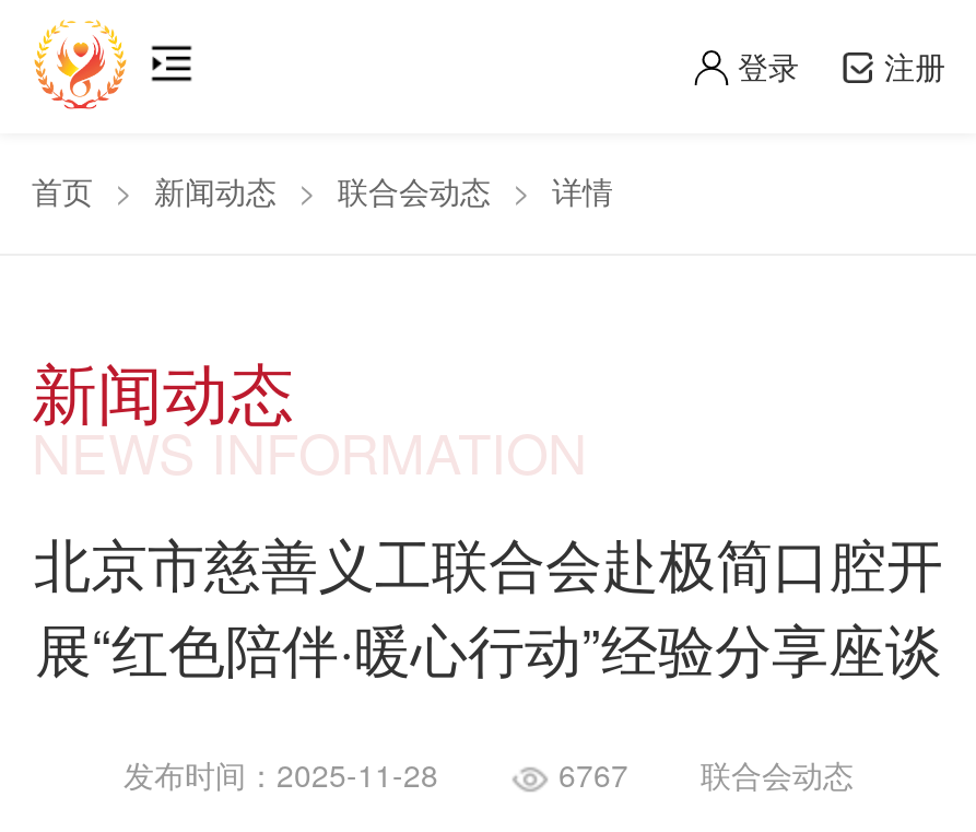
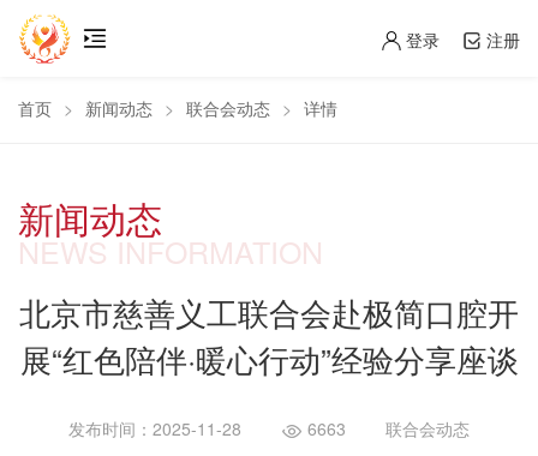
- 6767 联合会动态
+ 6663 联合会动态
